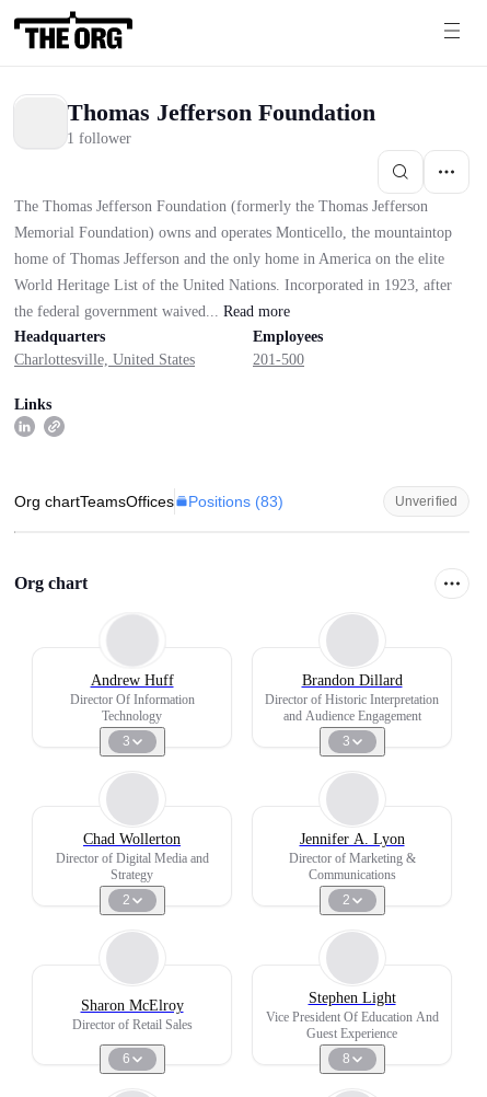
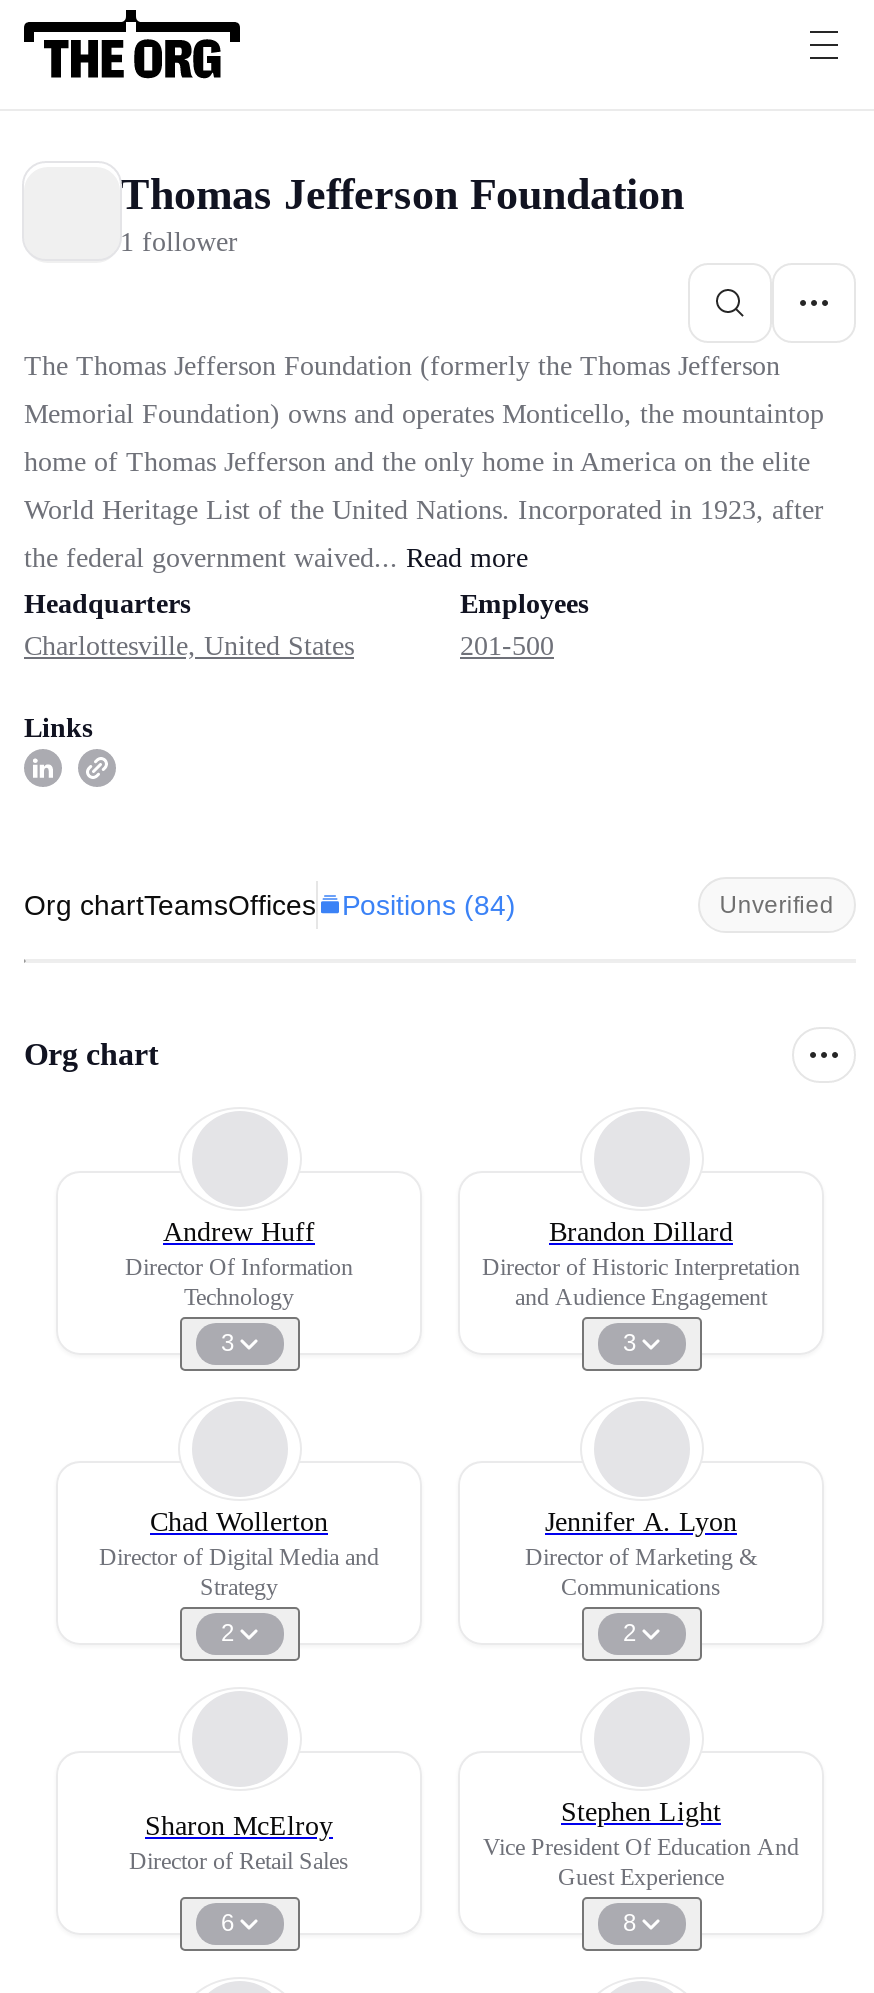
- Org chartTeamsOffices Positions (83)
+ Org chartTeamsOffices Positions (84)
